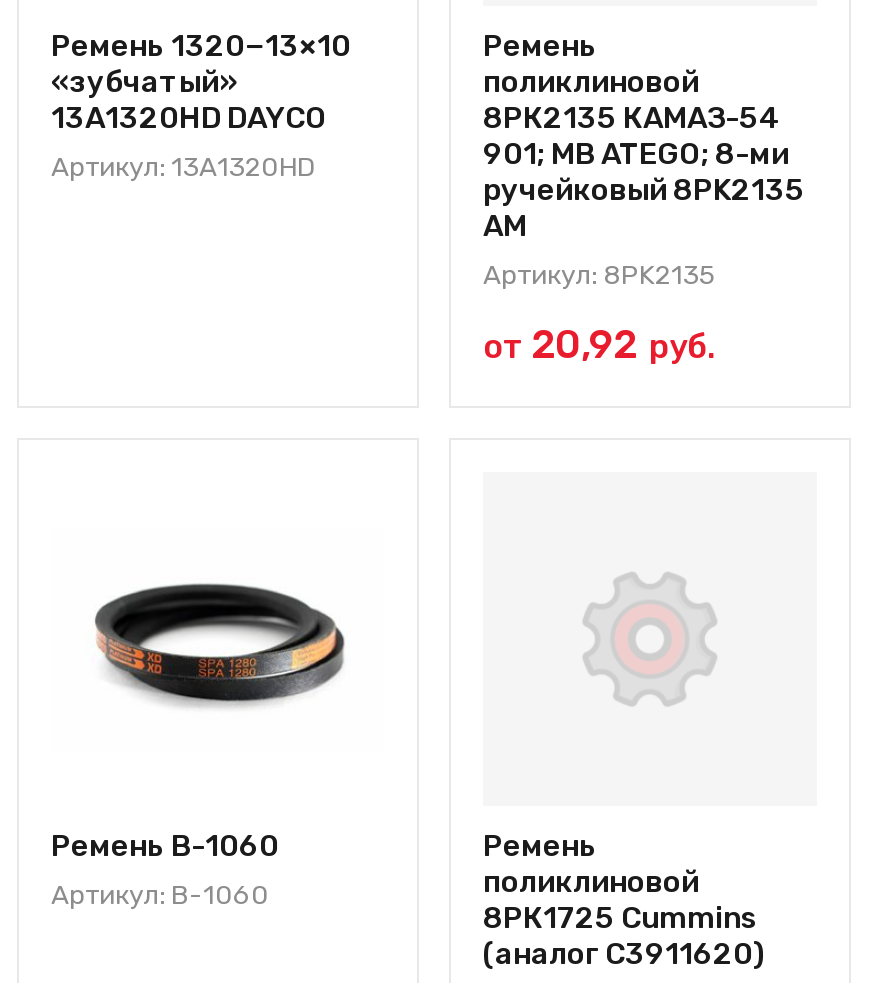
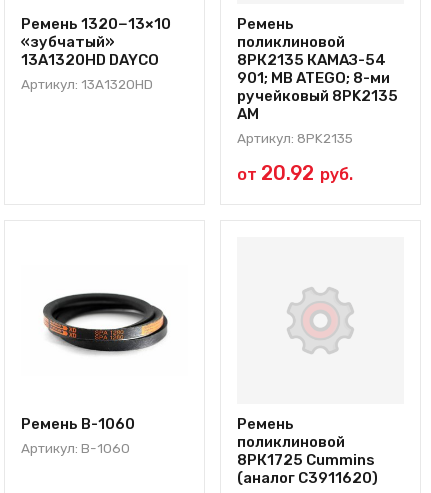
- от 20,92 руб.
+ от 20.92 руб.
